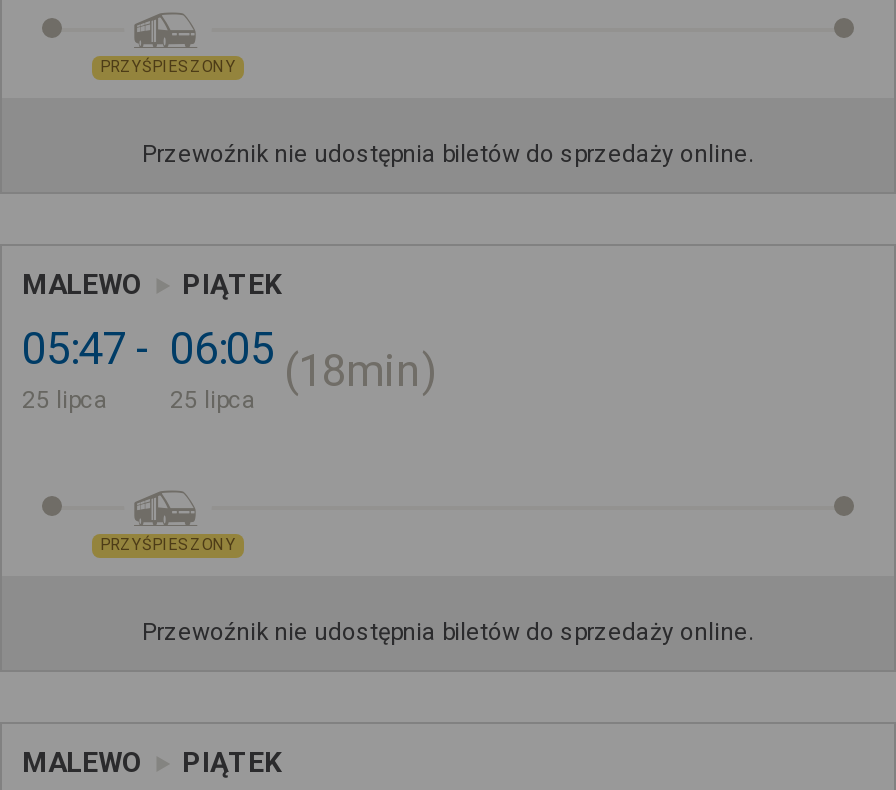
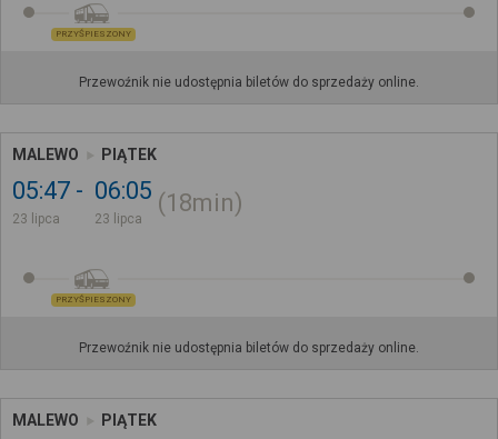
- 25 lipca
+ 23 lipca

- 25 lipca
+ 23 lipca
